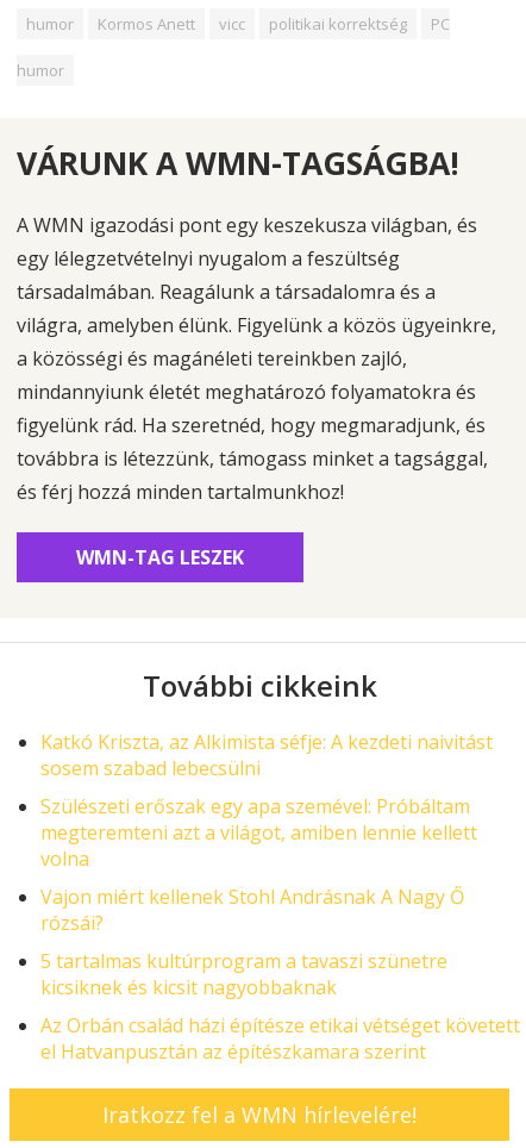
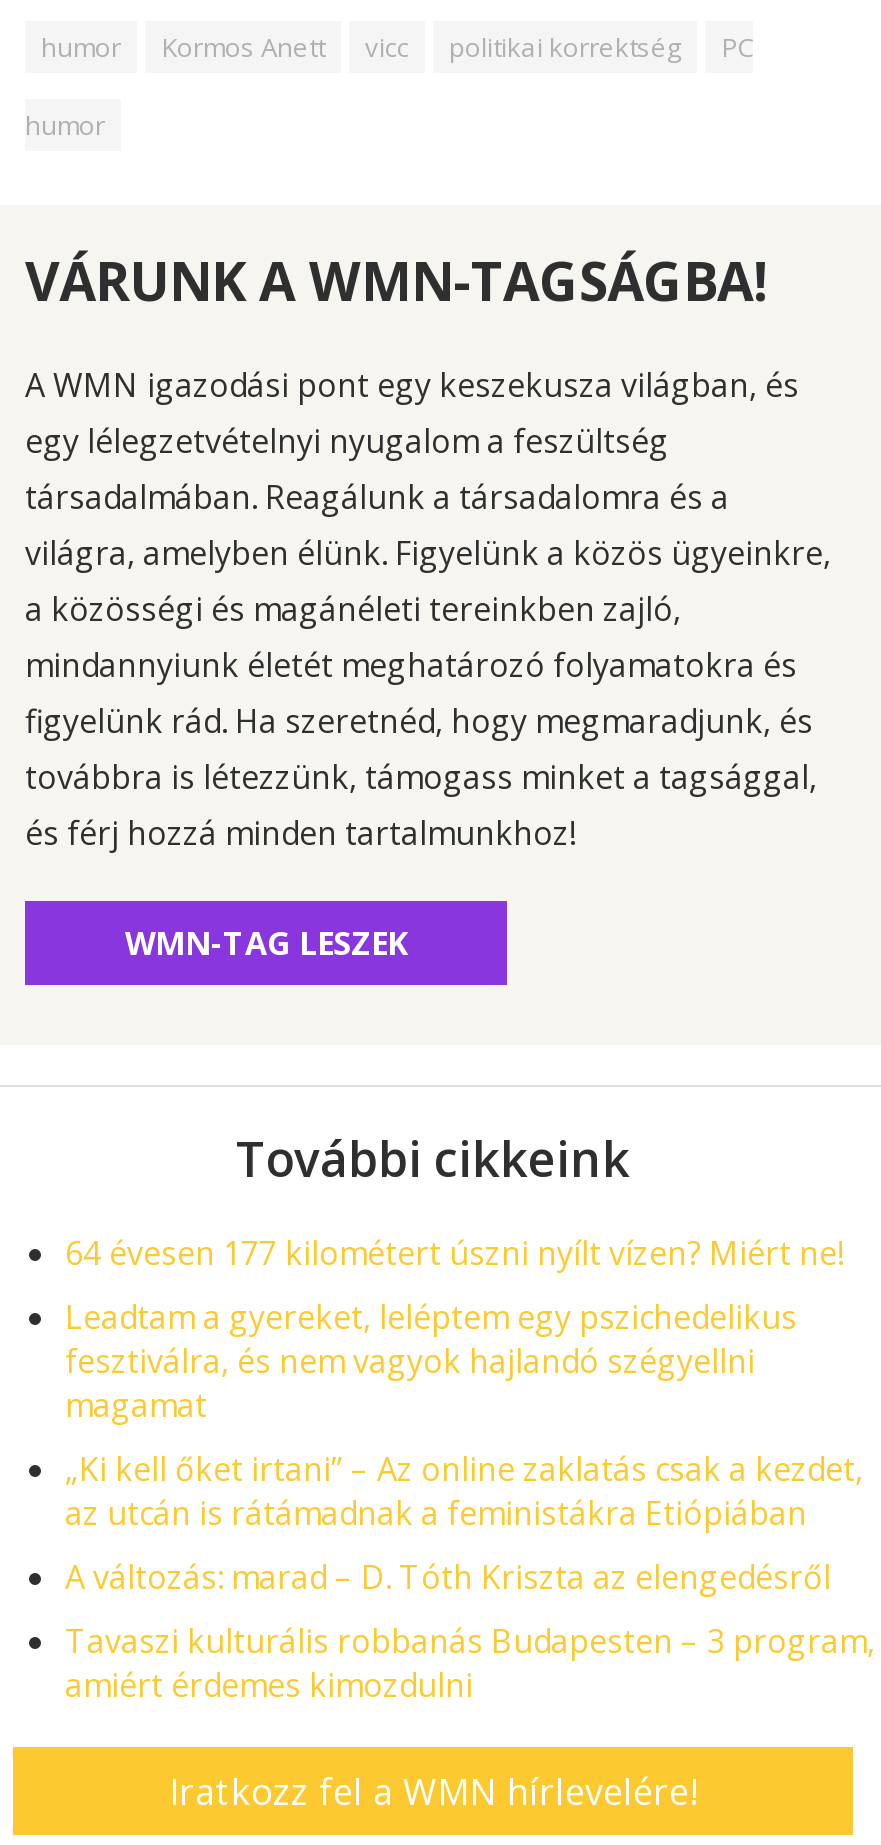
- Katkó Kriszta, az Alkimista séfje: A kezdeti naivitást
- sosem szabad lebecsülni
+ 64 évesen 177 kilométert úszni nyílt vízen? Miért ne!

- Szülészeti erőszak egy apa szemével: Próbáltam
- megteremteni azt a világot, amiben lennie kellett
- volna
+ Leadtam a gyereket, leléptem egy pszichedelikus
+ fesztiválra, és nem vagyok hajlandó szégyellni
+ magamat

- Vajon miért kellenek Stohl Andrásnak A Nagy Ő
- rózsái?
+ „Ki kell őket irtani” – Az online zaklatás csak a kezdet,
+ az utcán is rátámadnak a feministákra Etiópiában

- 5 tartalmas kultúrprogram a tavaszi szünetre
- kicsiknek és kicsit nagyobbaknak
+ A változás: marad – D. Tóth Kriszta az elengedésről

- Az Orbán család házi építésze etikai vétséget követett
- el Hatvanpusztán az építészkamara szerint
+ Tavaszi kulturális robbanás Budapesten – 3 program,
+ amiért érdemes kimozdulni
